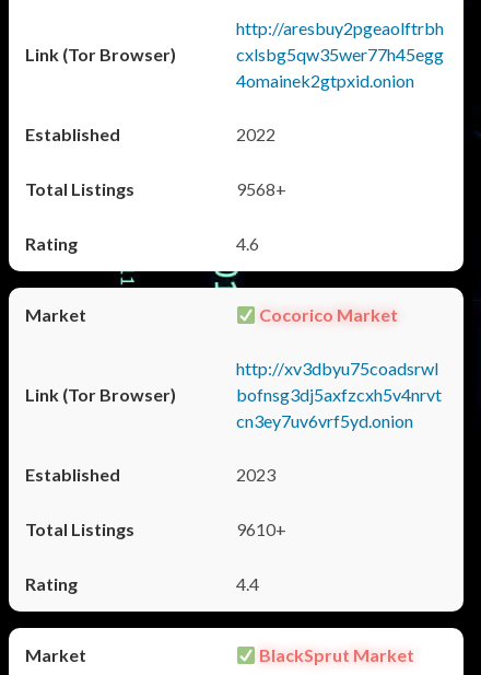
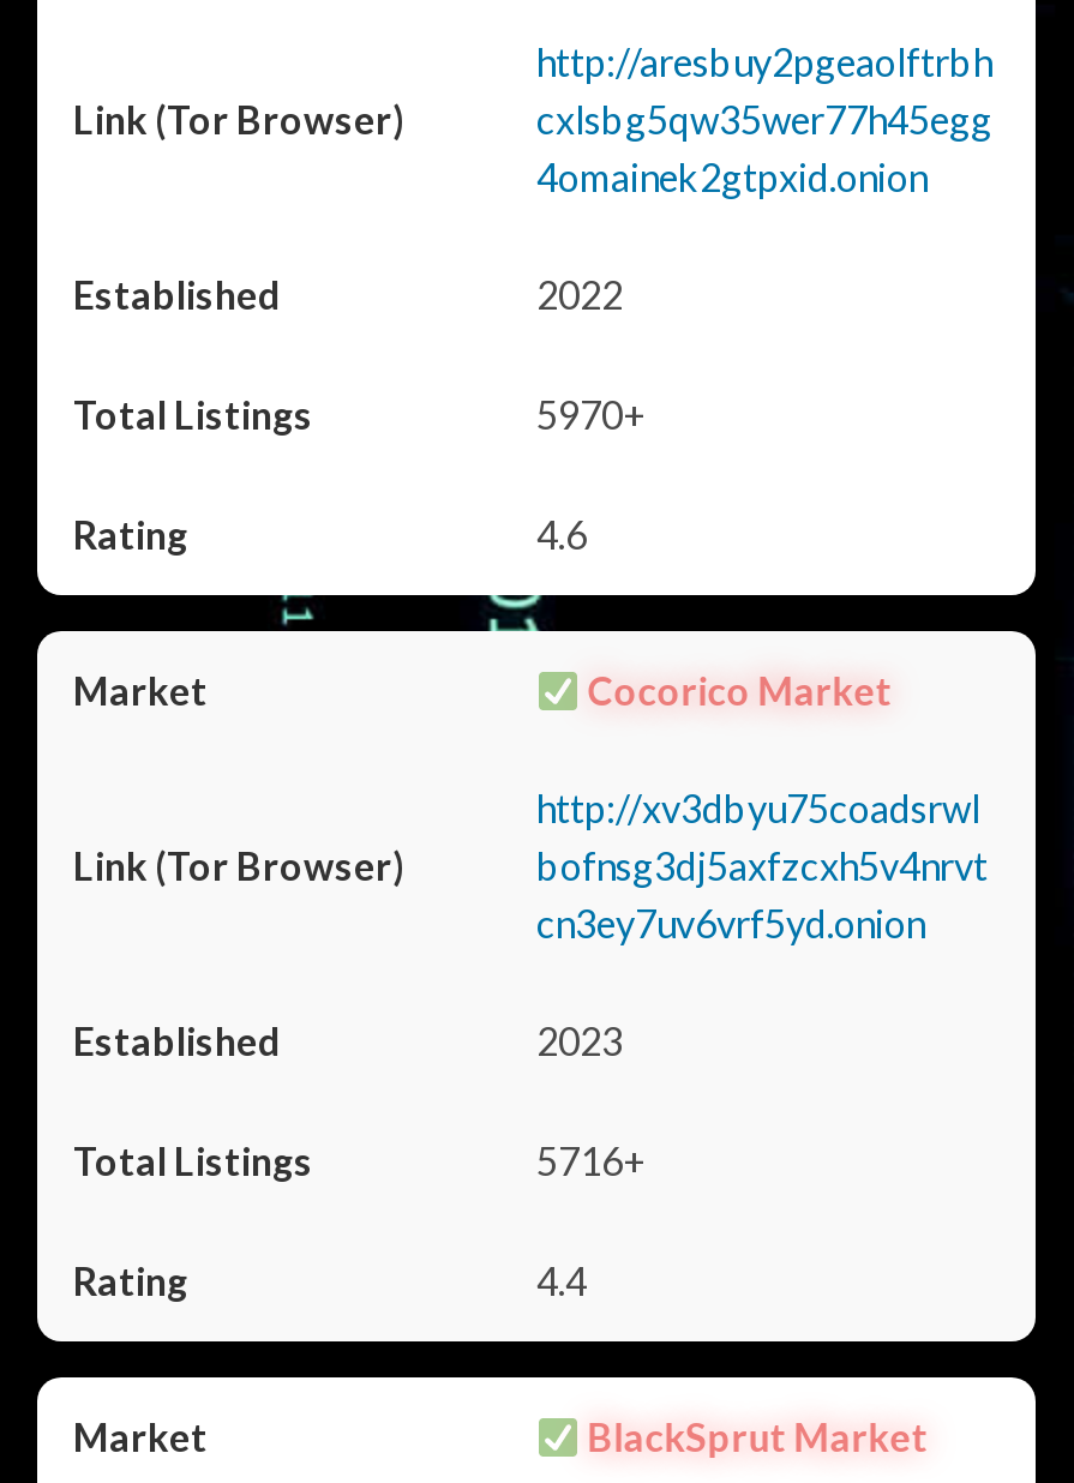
- 9568+
+ 5970+

- 9610+
+ 5716+
